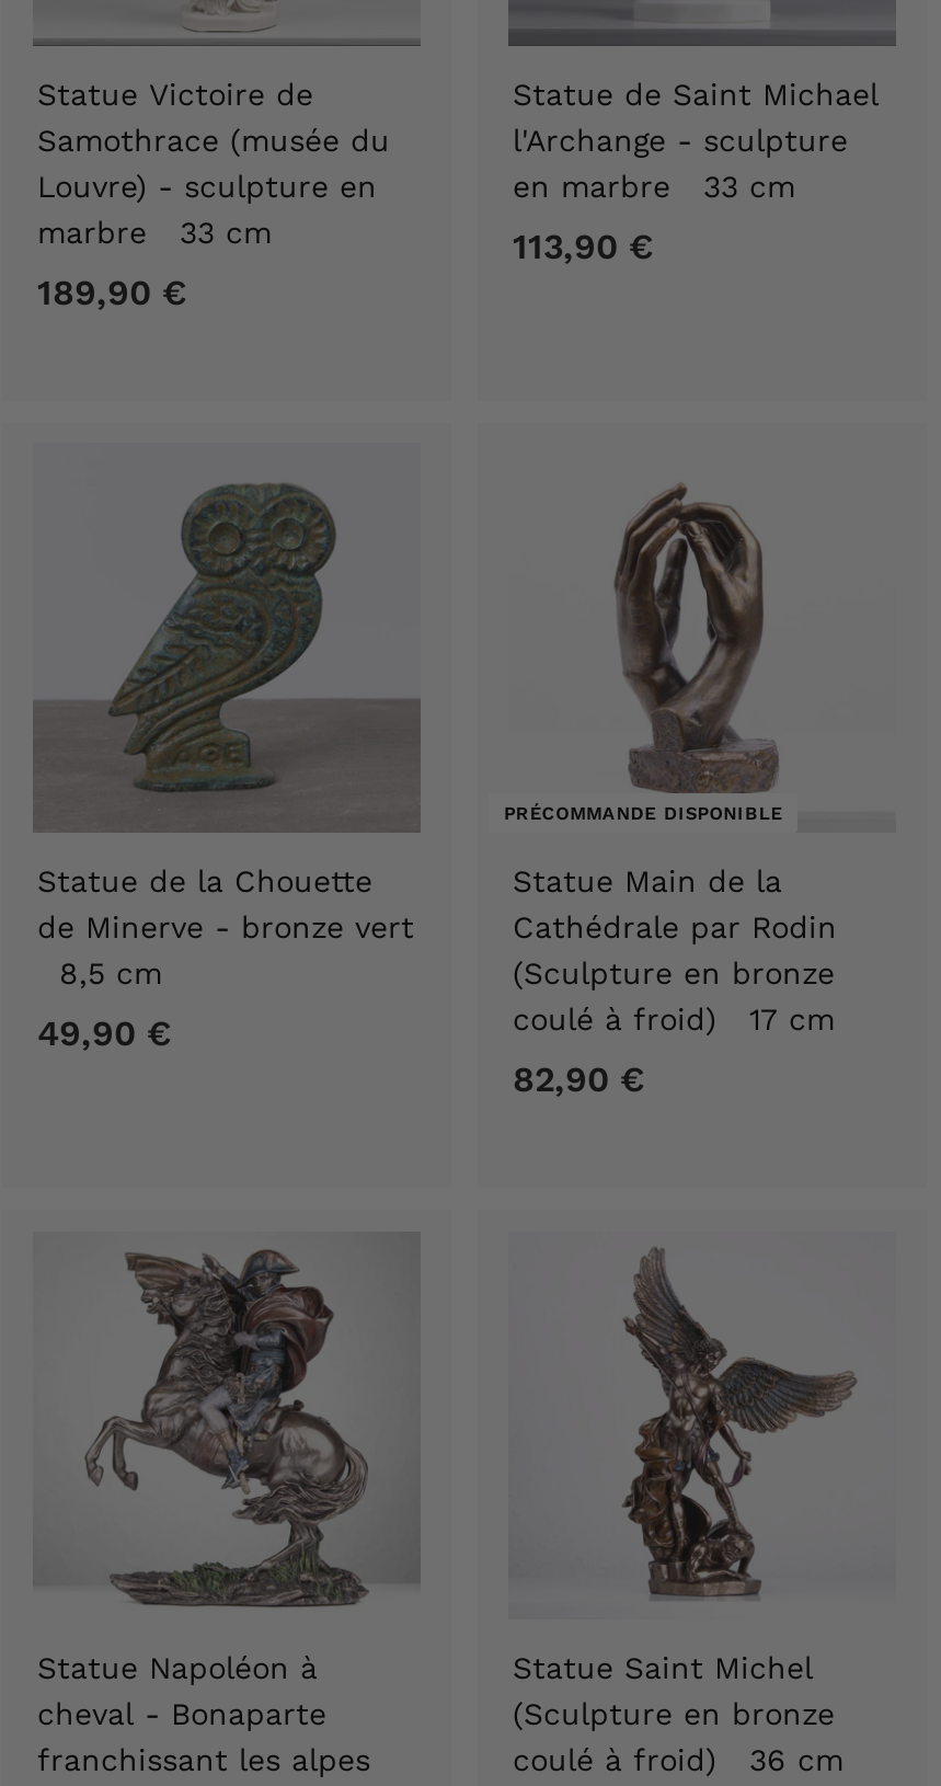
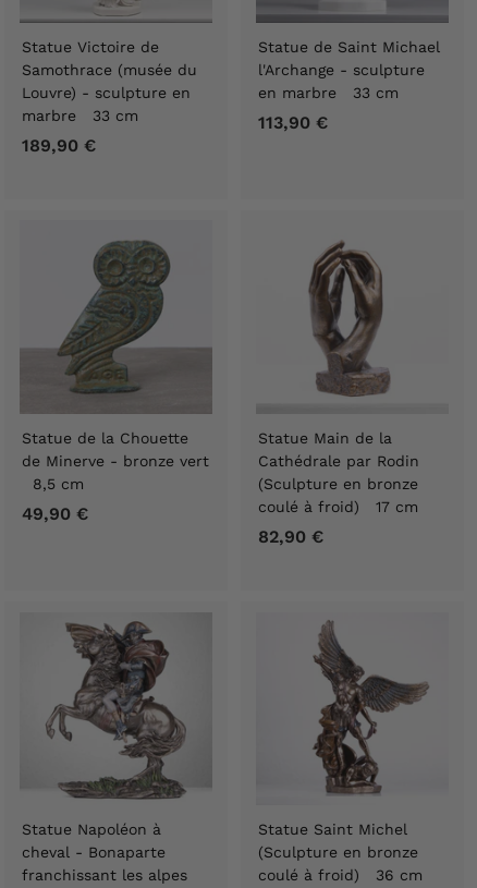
- PRÉCOMMANDE DISPONIBLE
